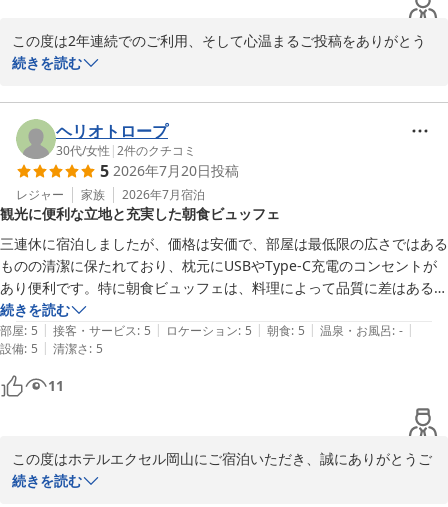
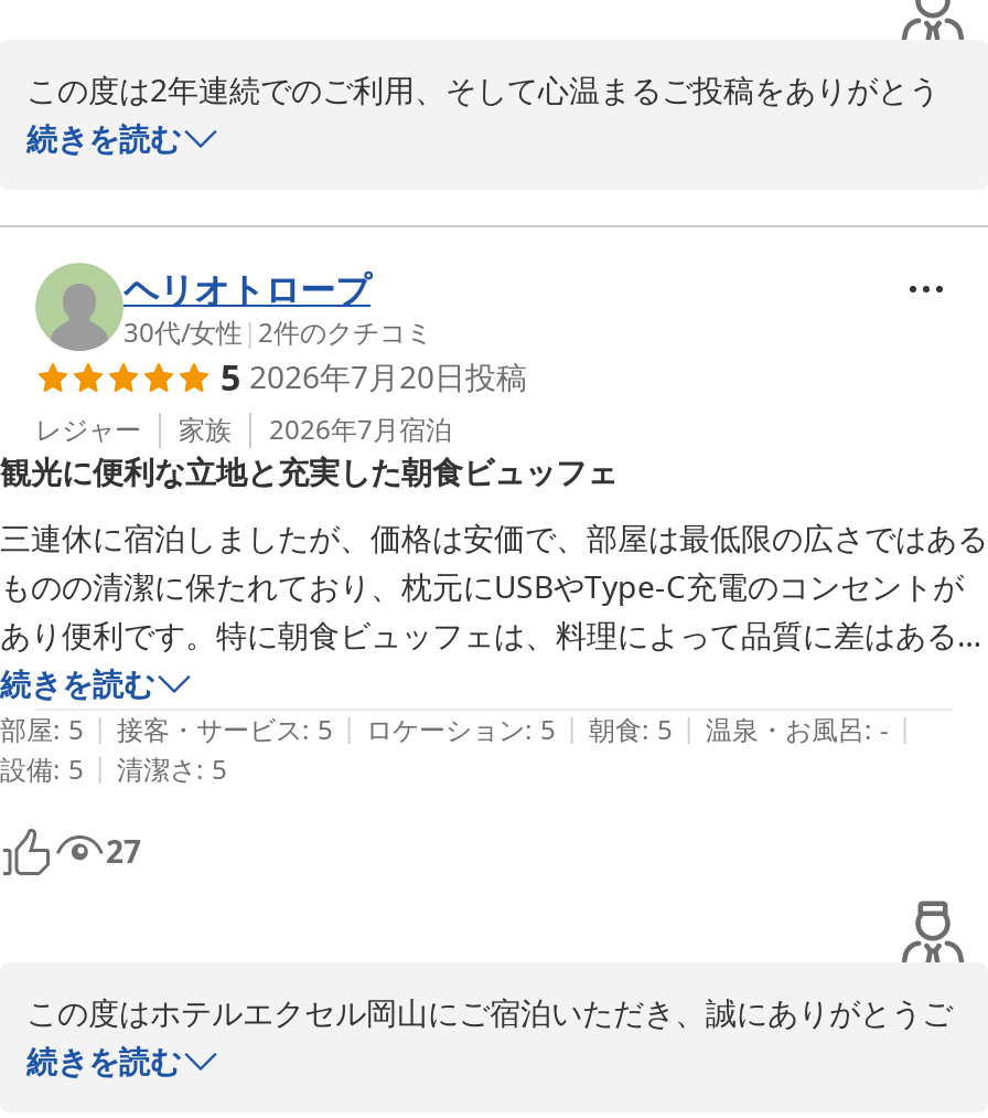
- 11
+ 27
